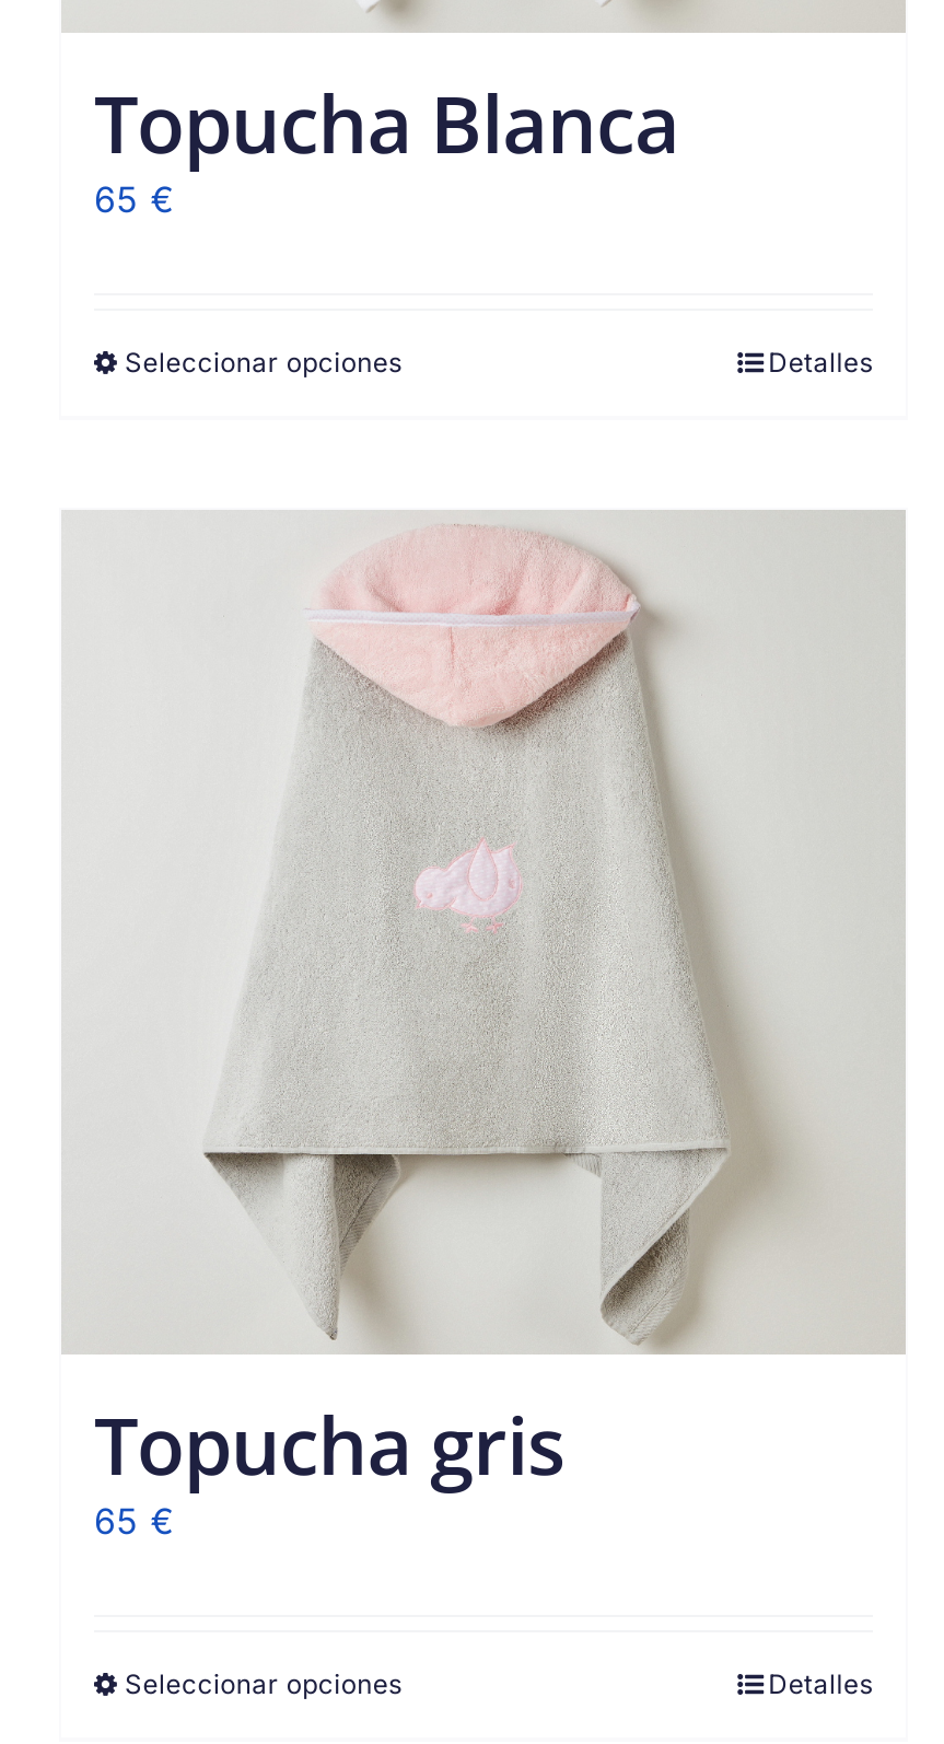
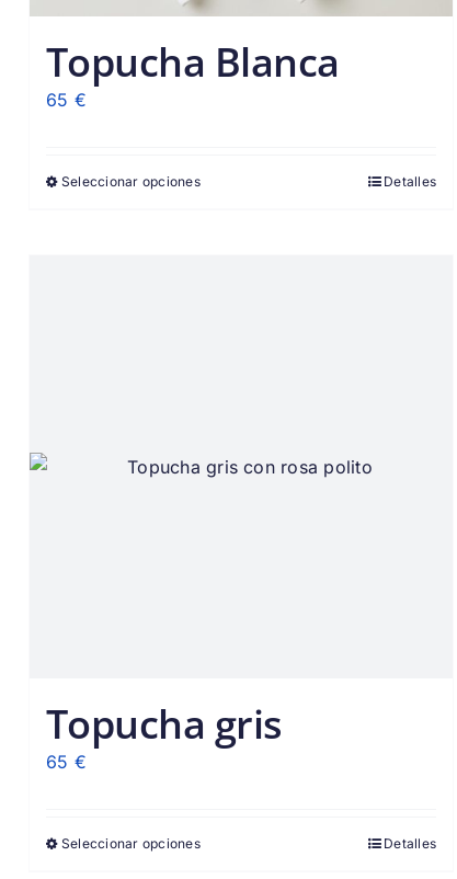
- [image]
